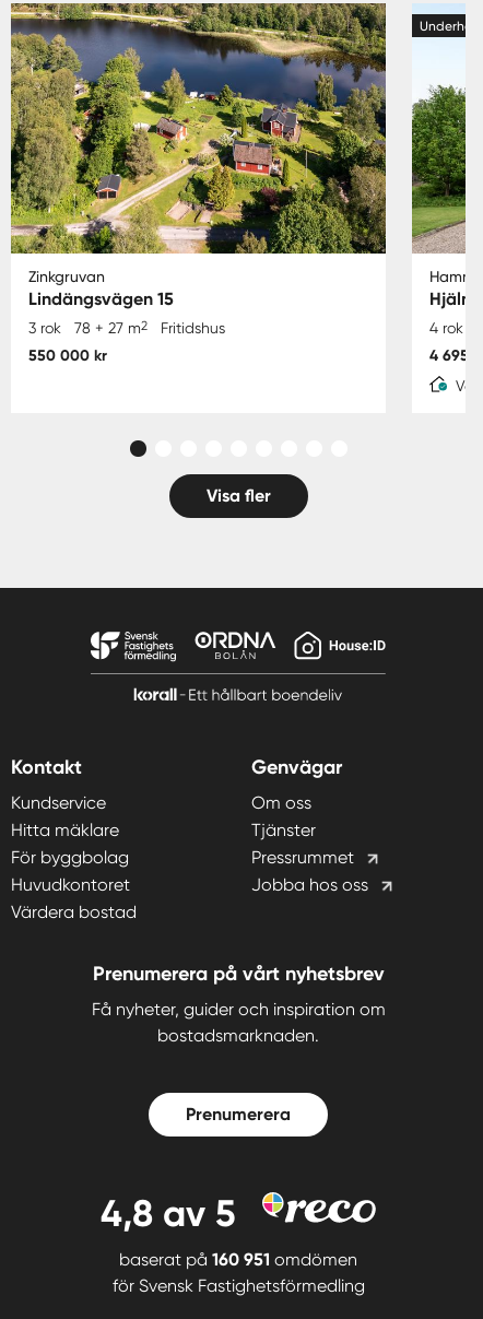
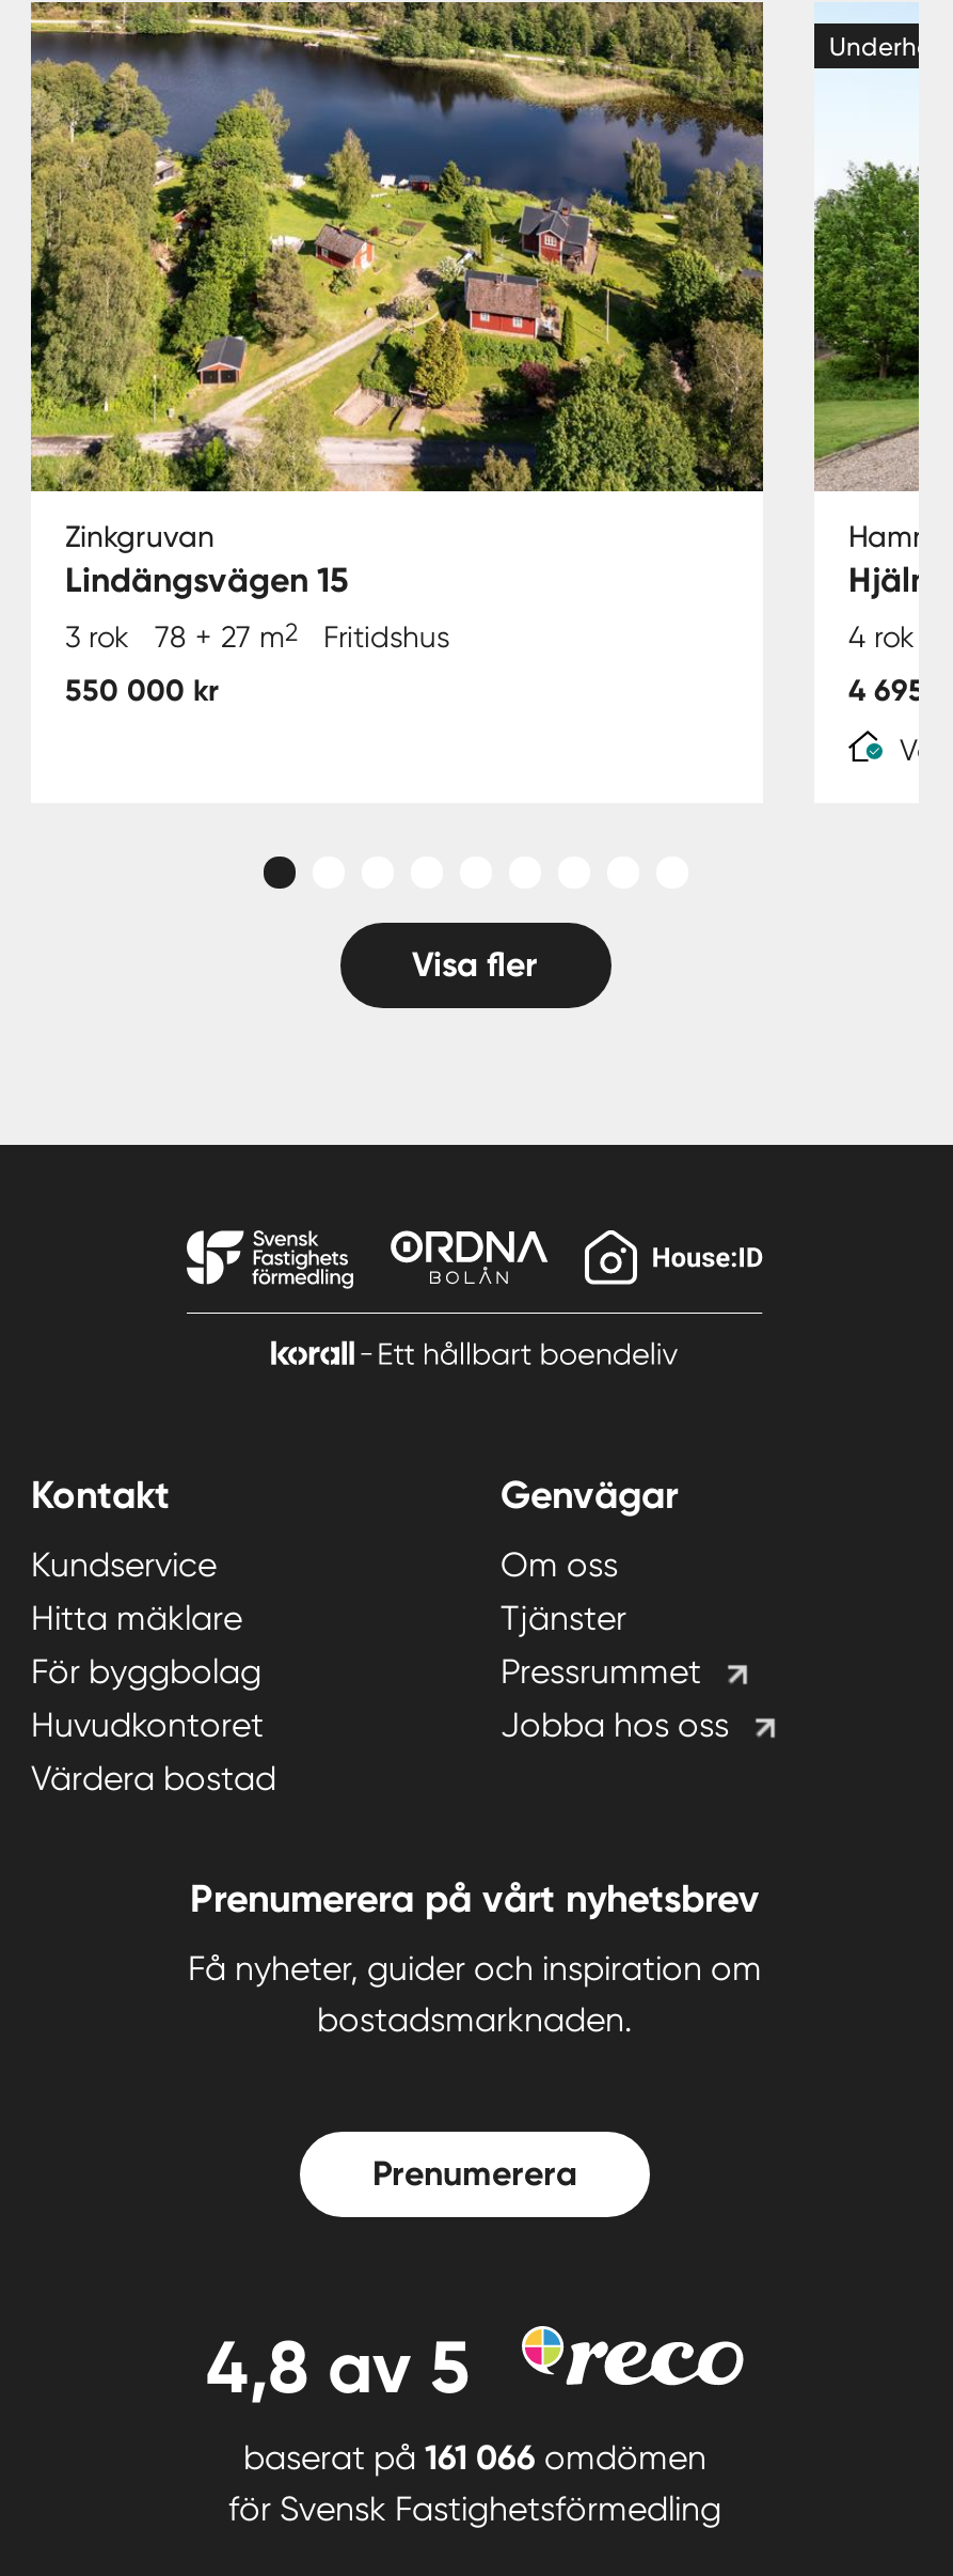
- baserat på 160 951 omdömen
+ baserat på 161 066 omdömen
